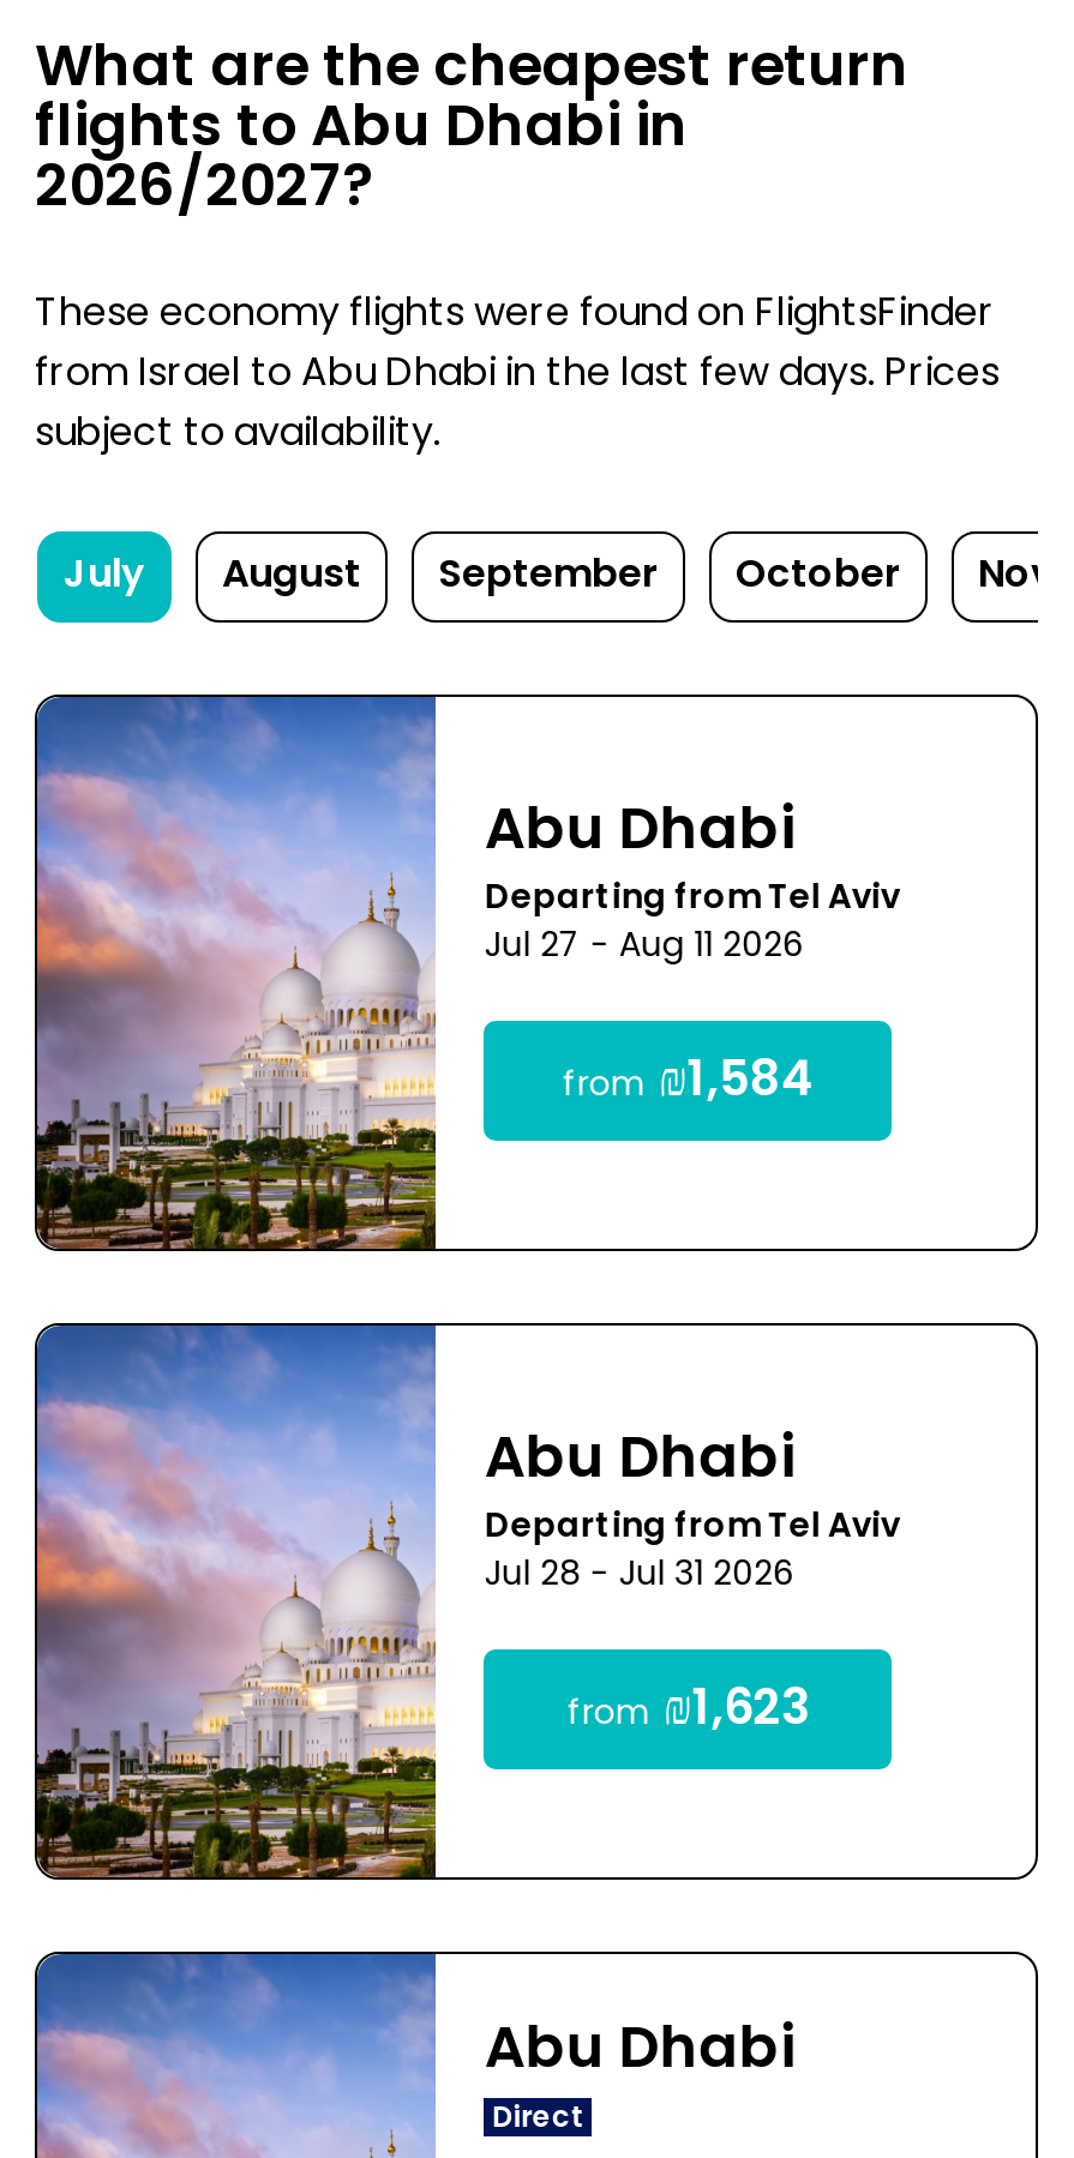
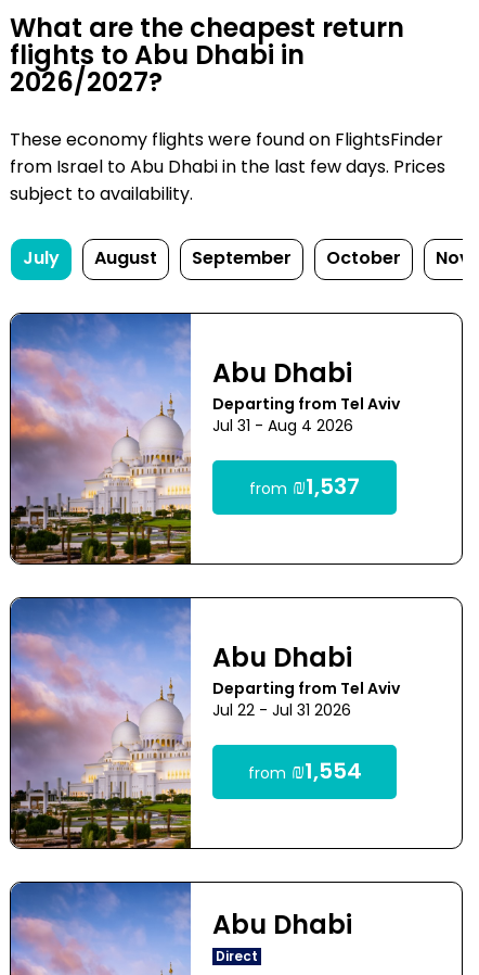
- Jul 27 - Aug 11 2026
+ Jul 31 - Aug 4 2026

- from ₪1,584
+ from ₪1,537

- Jul 28 - Jul 31 2026
+ Jul 22 - Jul 31 2026

- from ₪1,623
+ from ₪1,554
